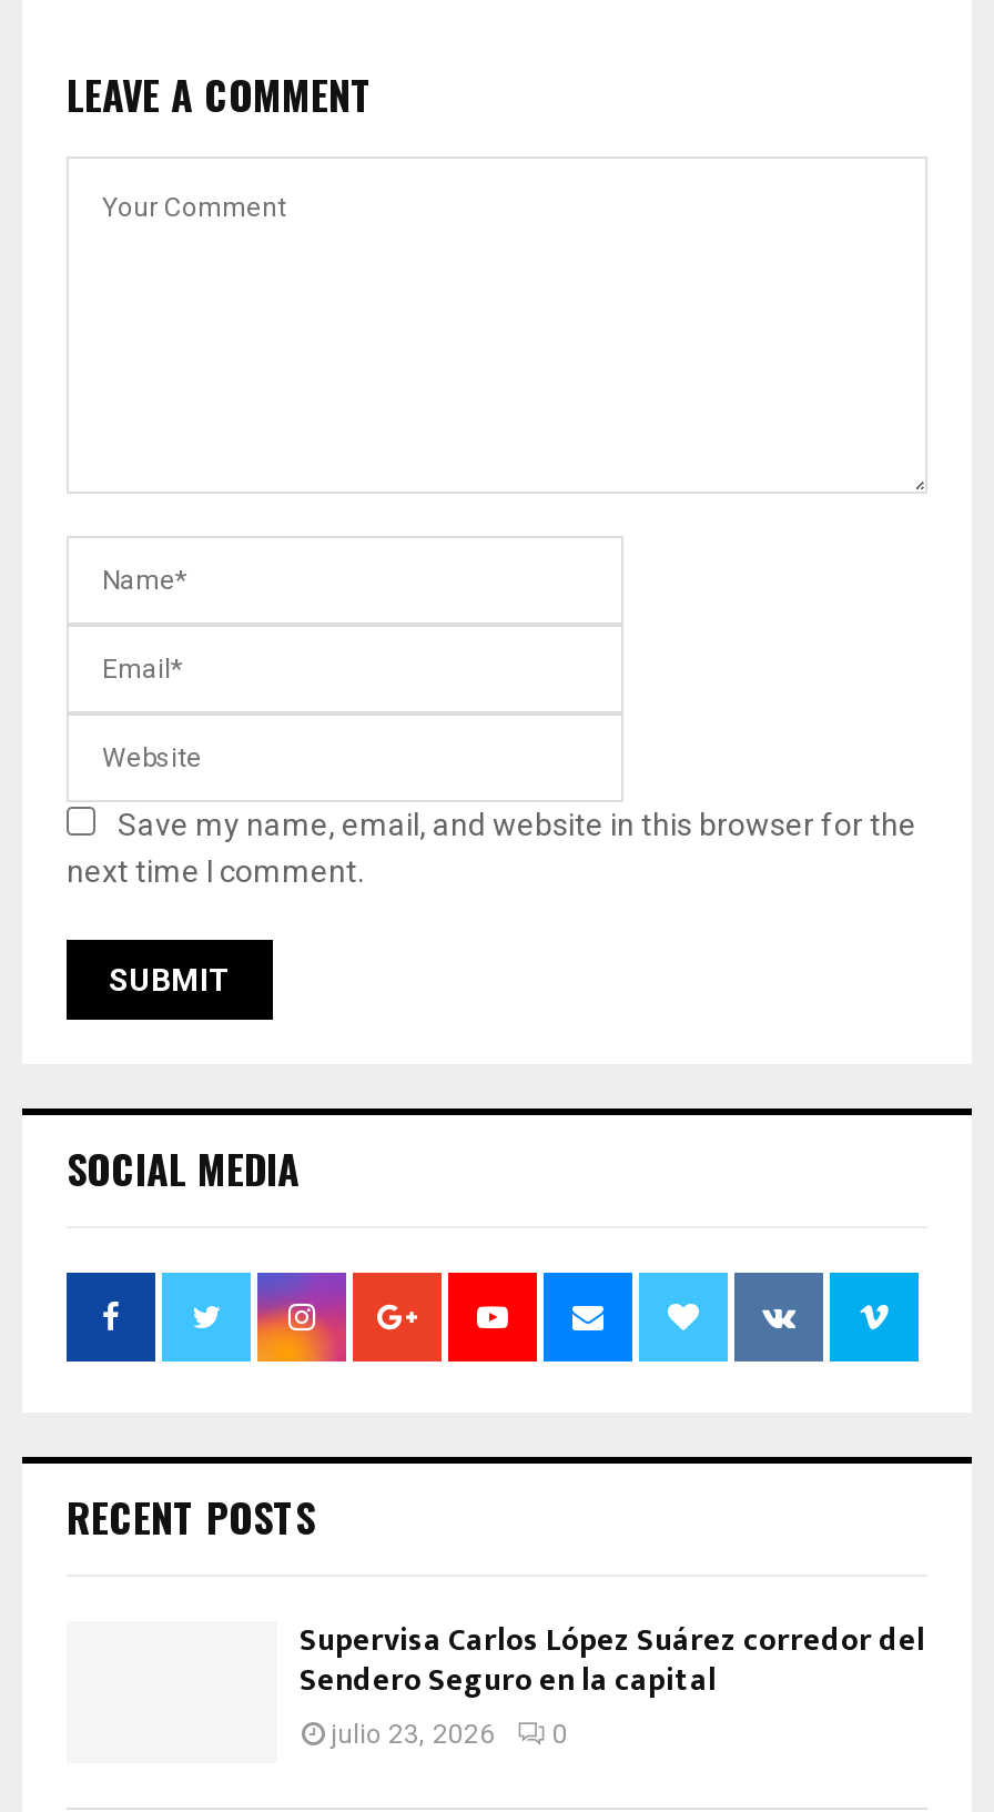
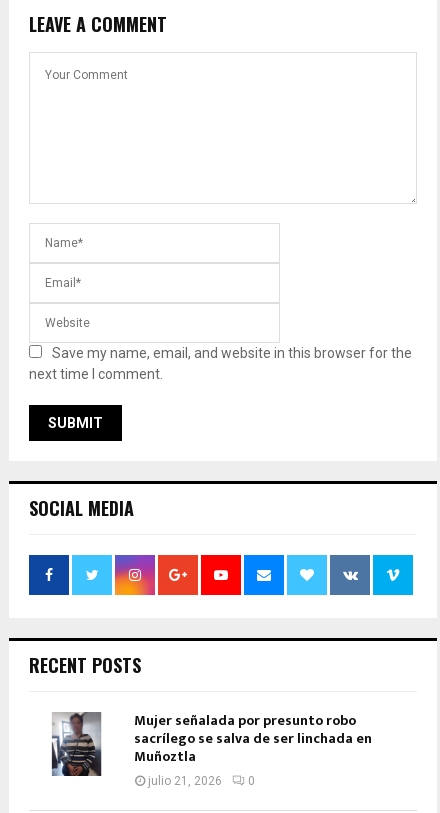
+ [image]

- Supervisa Carlos López Suárez corredor del
- Sendero Seguro en la capital
- julio 23, 2026
+ Mujer señalada por presunto robo
+ sacrílego se salva de ser linchada en
+ Muñoztla
+ julio 21, 2026
